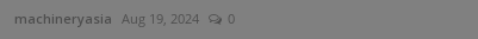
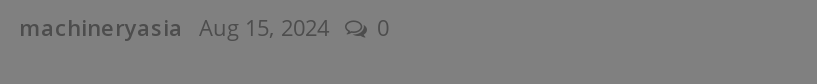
- machineryasia Aug 19, 2024
+ machineryasia Aug 15, 2024
